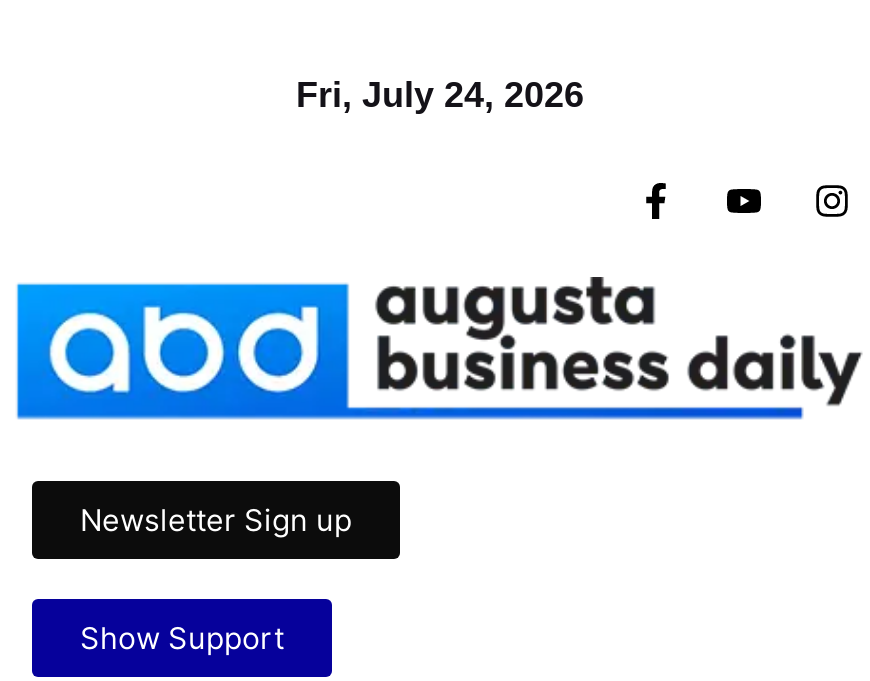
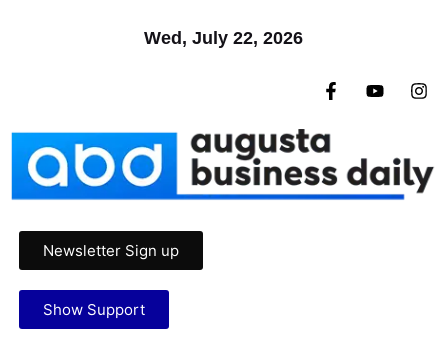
- Fri, July 24, 2026
+ Wed, July 22, 2026
